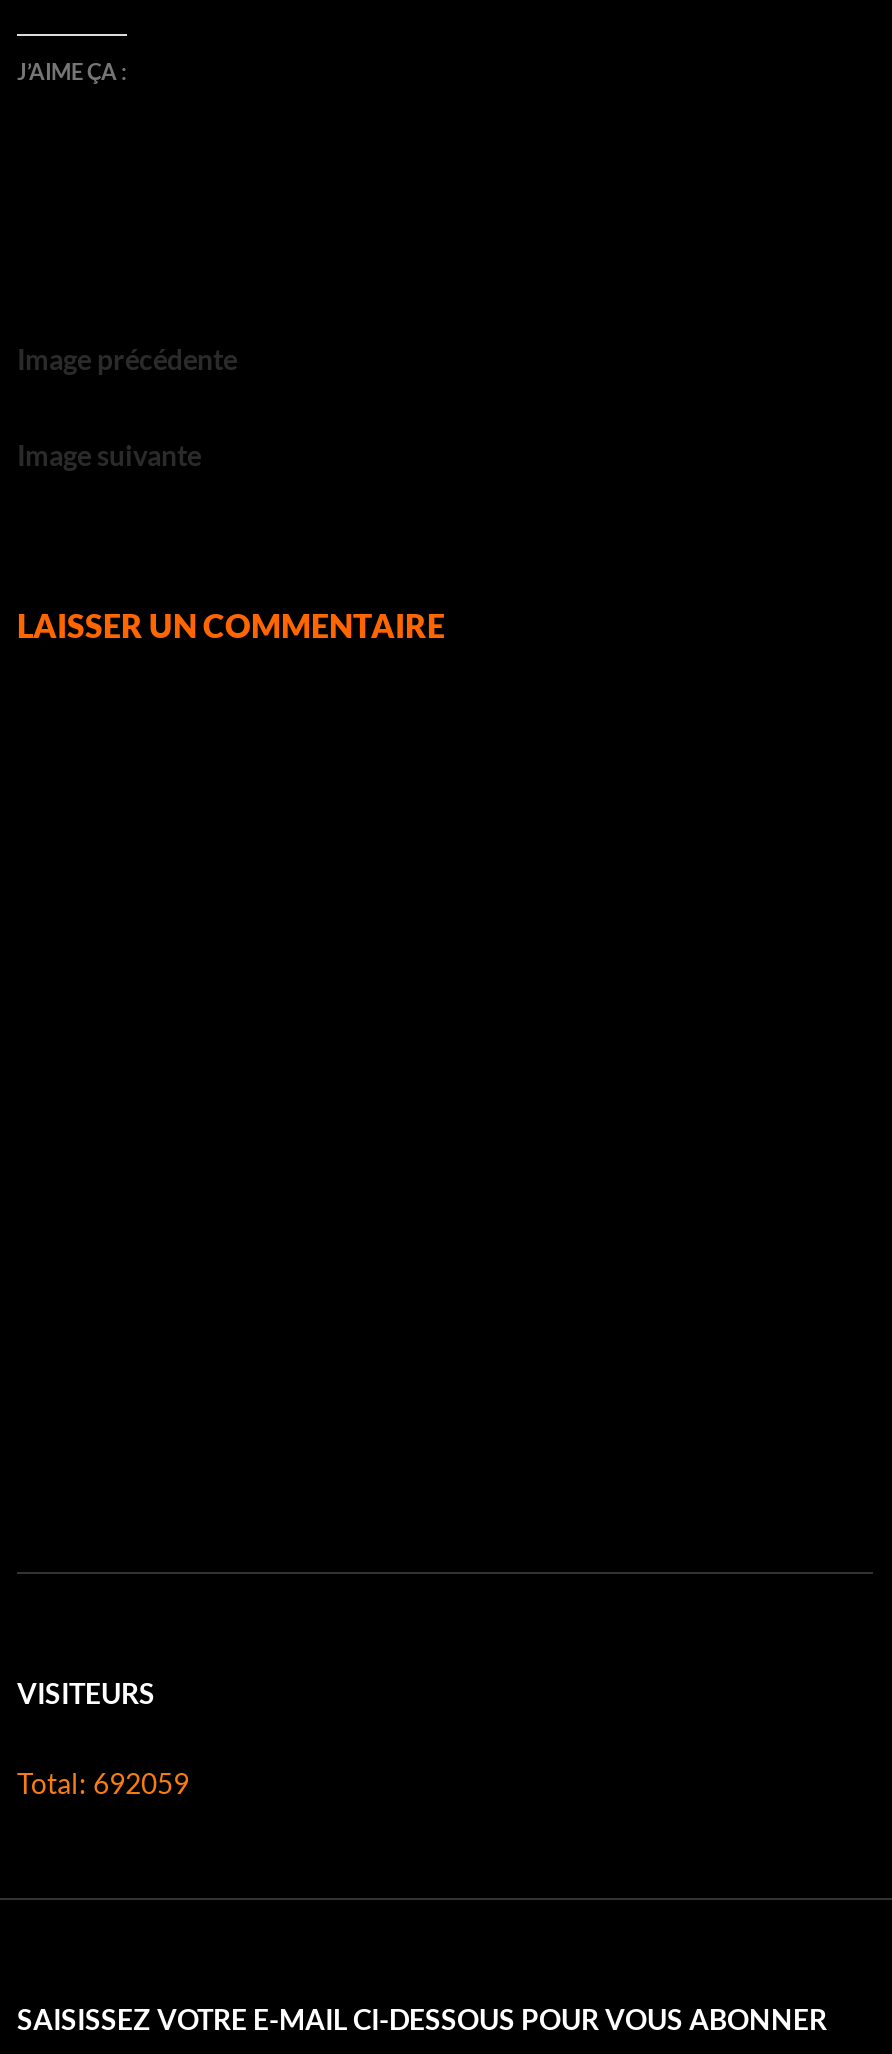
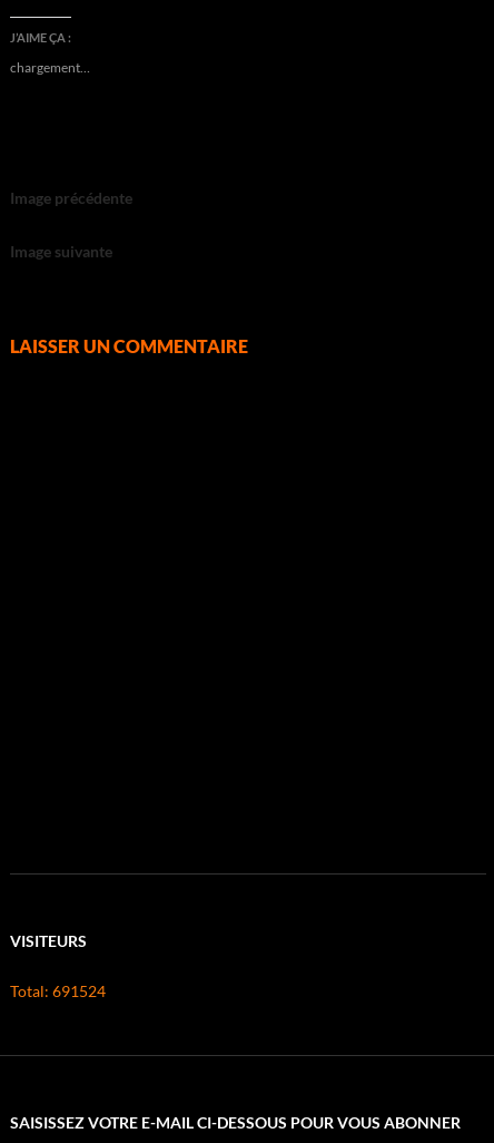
+ chargement…

- Total: 692059
+ Total: 691524
